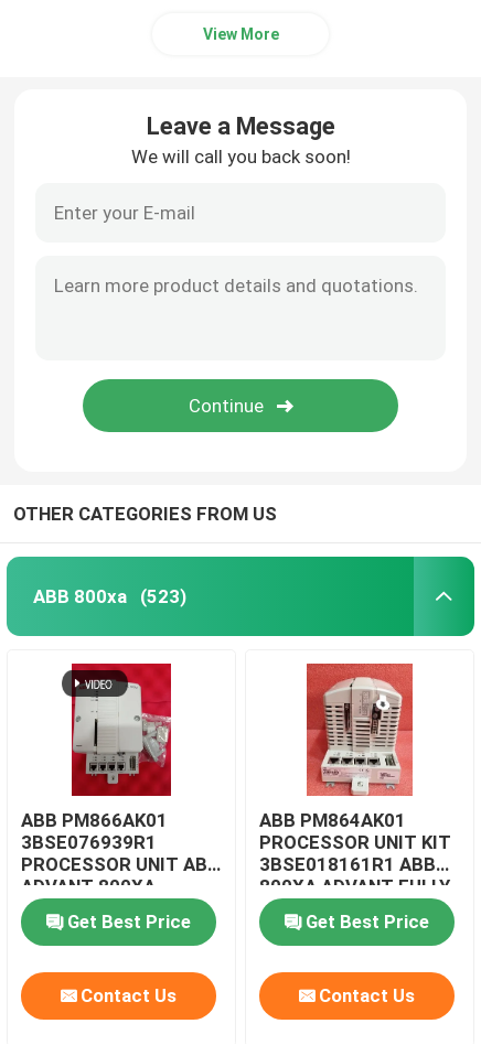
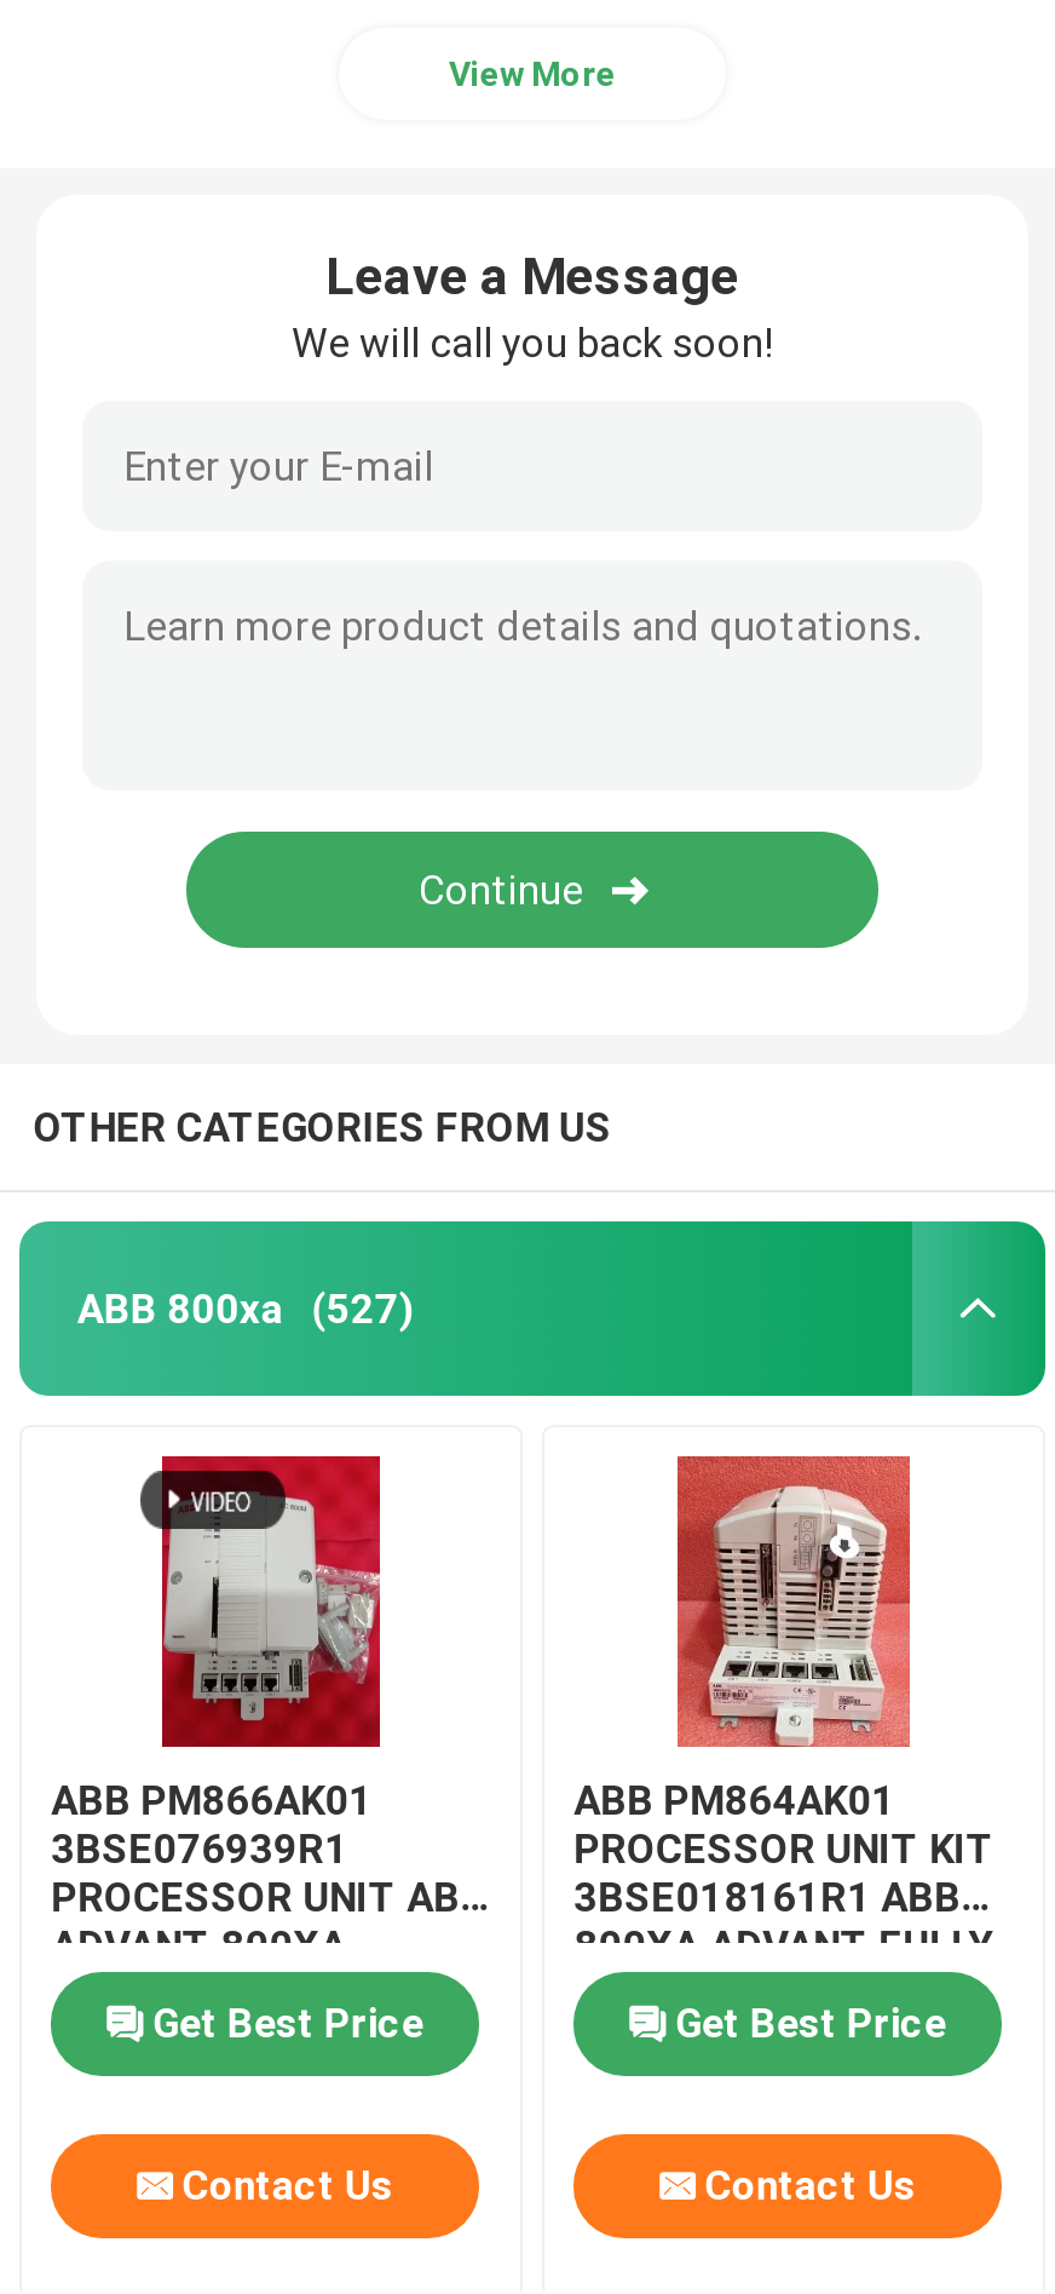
- ABB 800xa (523)
+ ABB 800xa (527)
